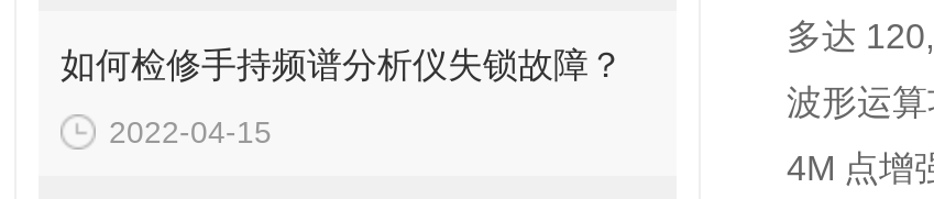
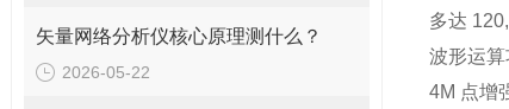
- 如何检修手持频谱分析仪失锁故障？
+ 矢量网络分析仪核心原理测什么？

- 2022-04-15
+ 2026-05-22
